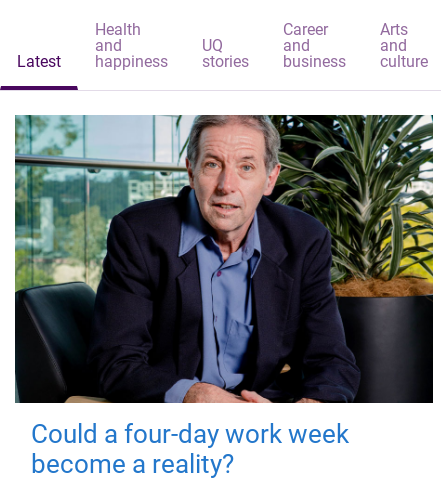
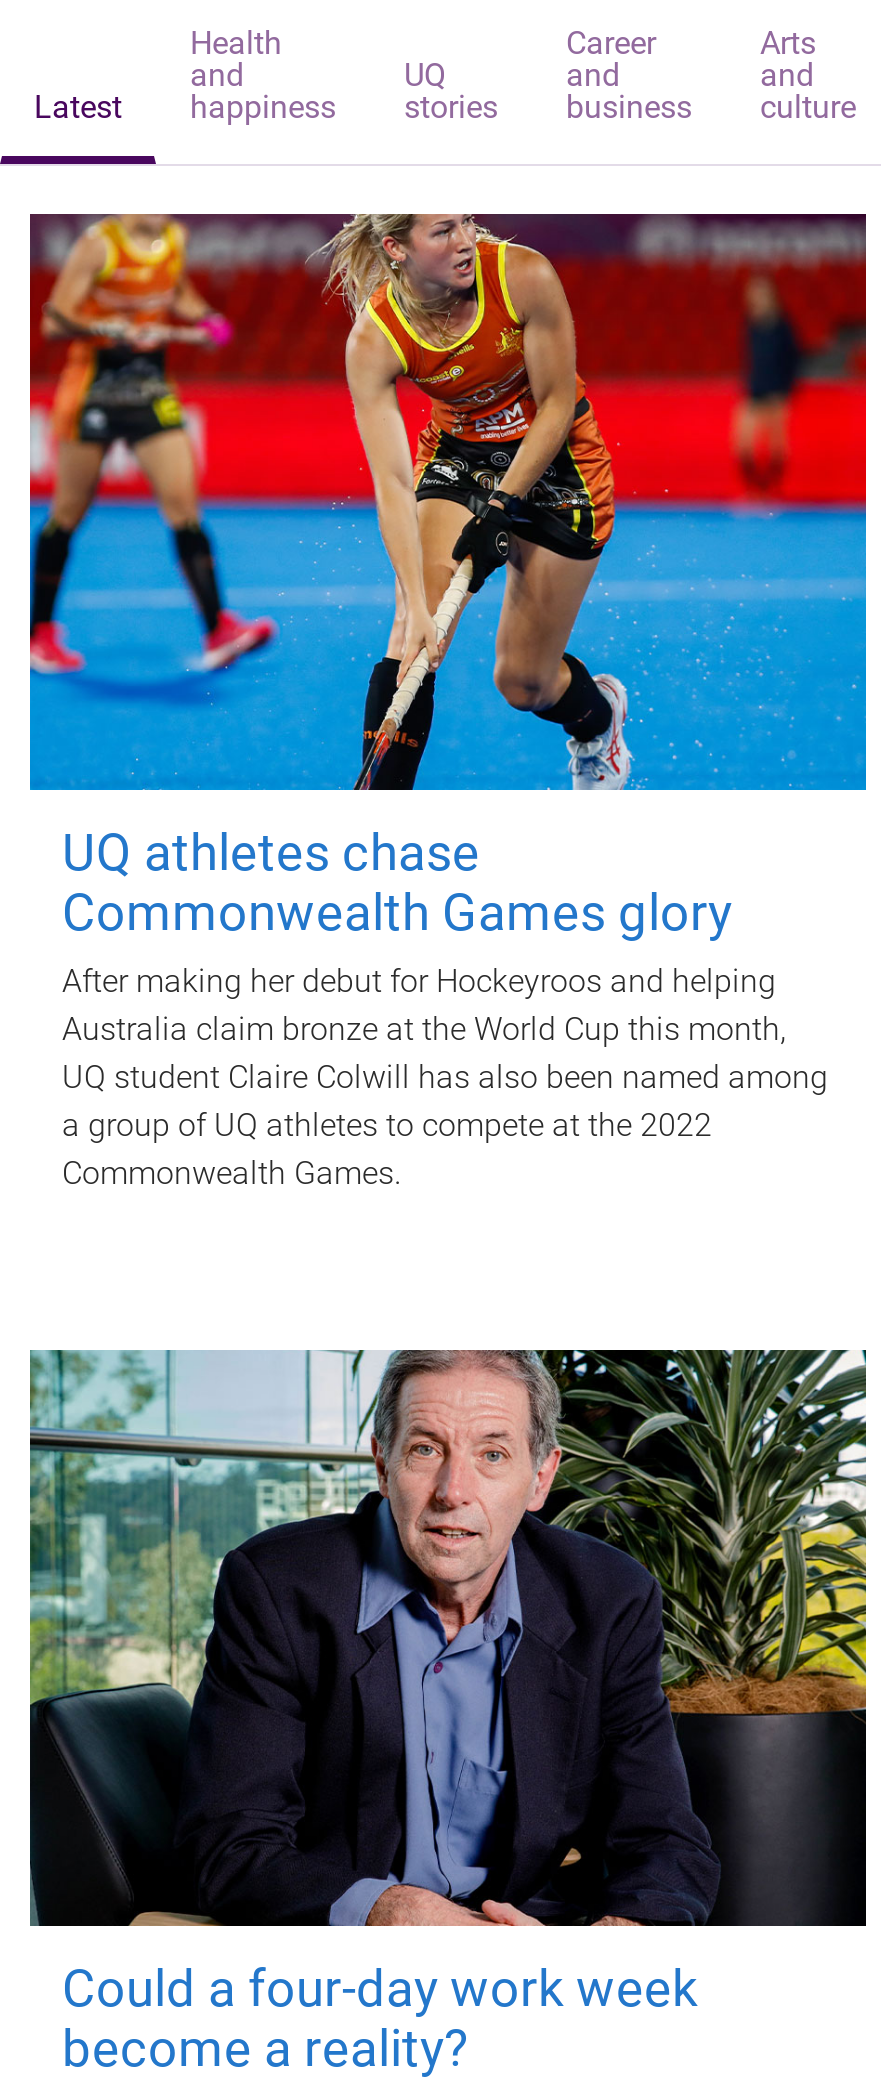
+ [image]
+ UQ athletes chase
+ Commonwealth Games glory
+ After making her debut for Hockeyroos and helping
+ Australia claim bronze at the World Cup this month,
+ UQ student Claire Colwill has also been named among
+ a group of UQ athletes to compete at the 2022
+ Commonwealth Games.
